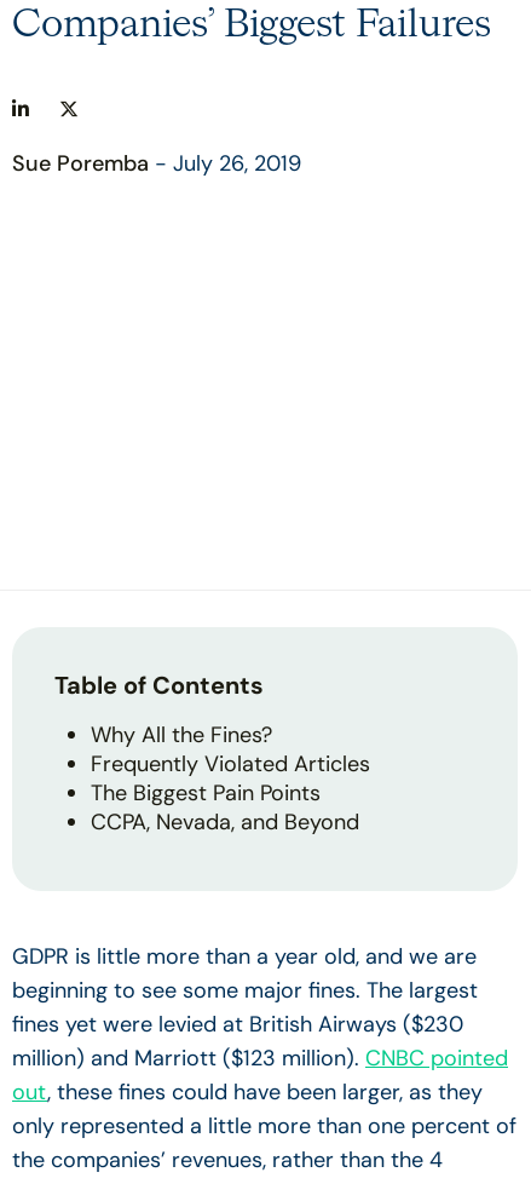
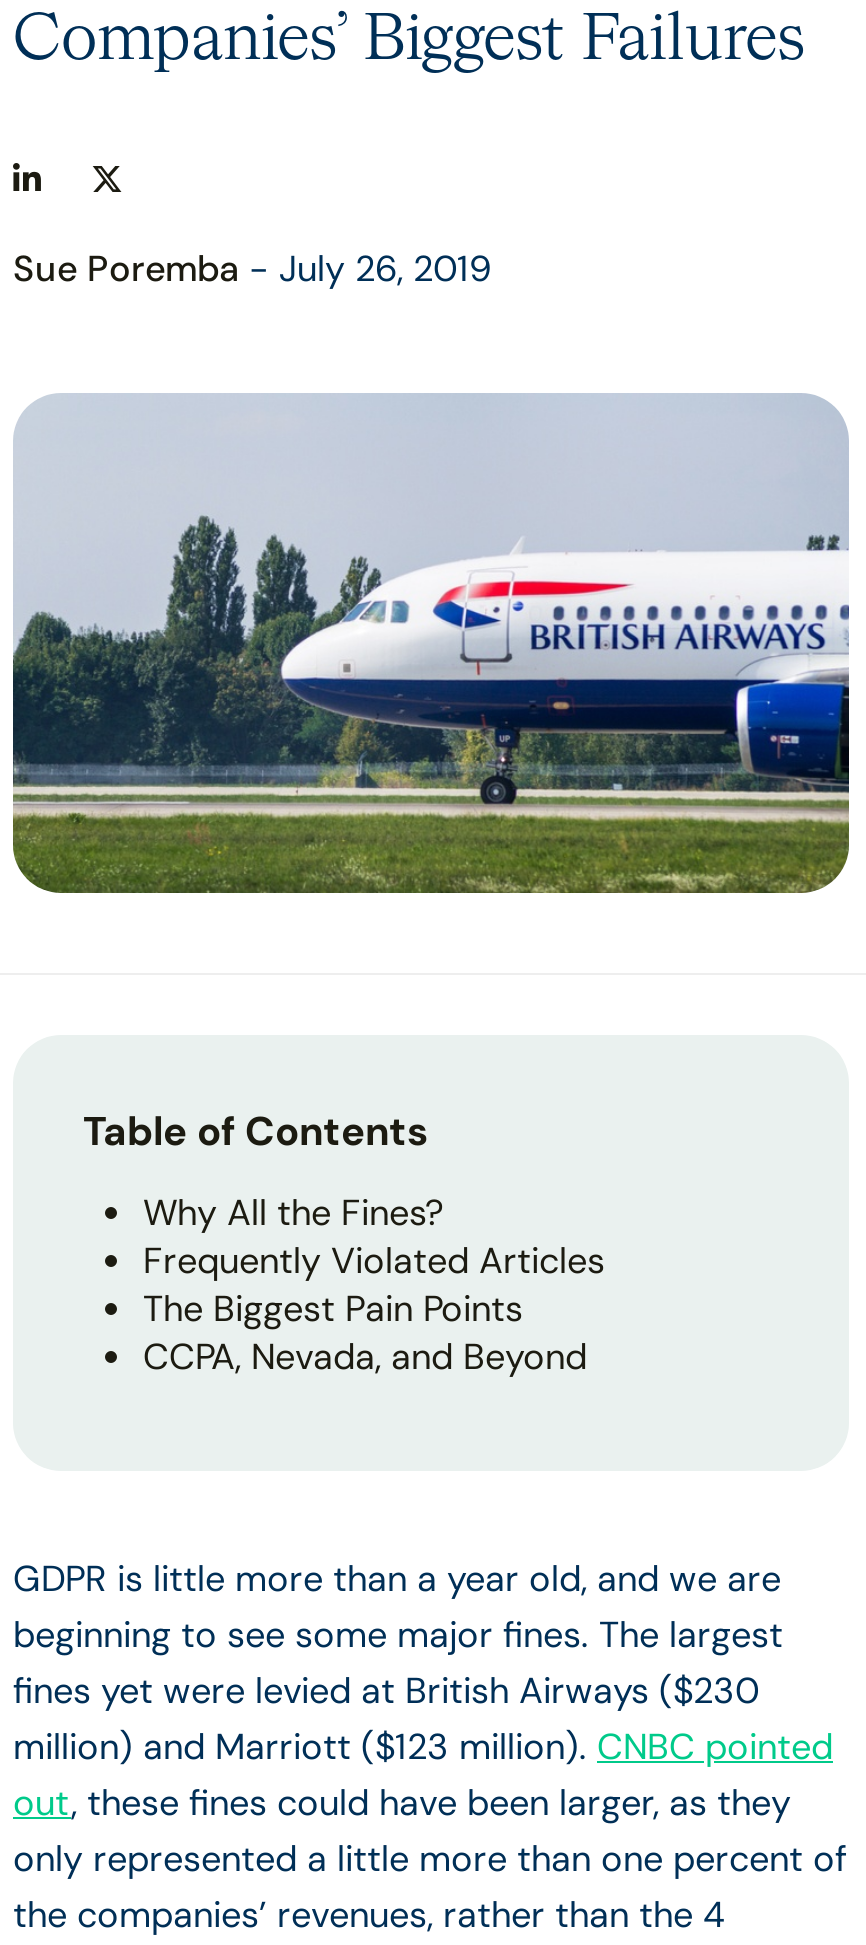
+ [image]
